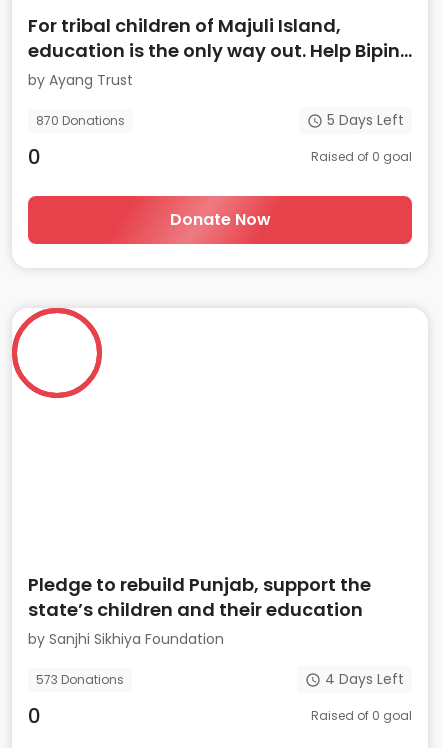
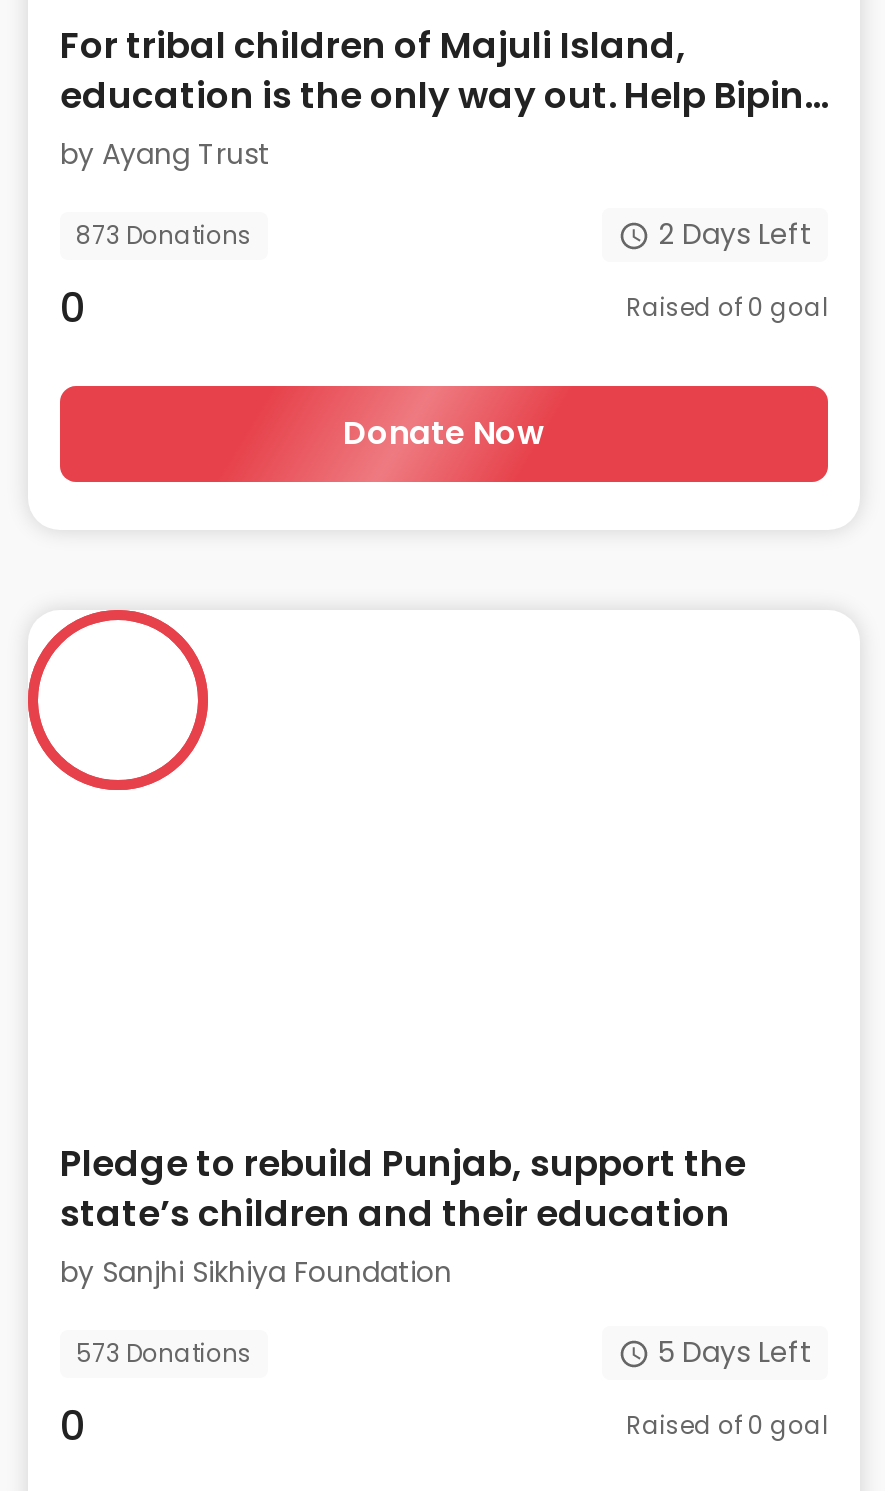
- 870 Donations
+ 873 Donations

- 5 Days Left
+ 2 Days Left

- 4 Days Left
+ 5 Days Left
